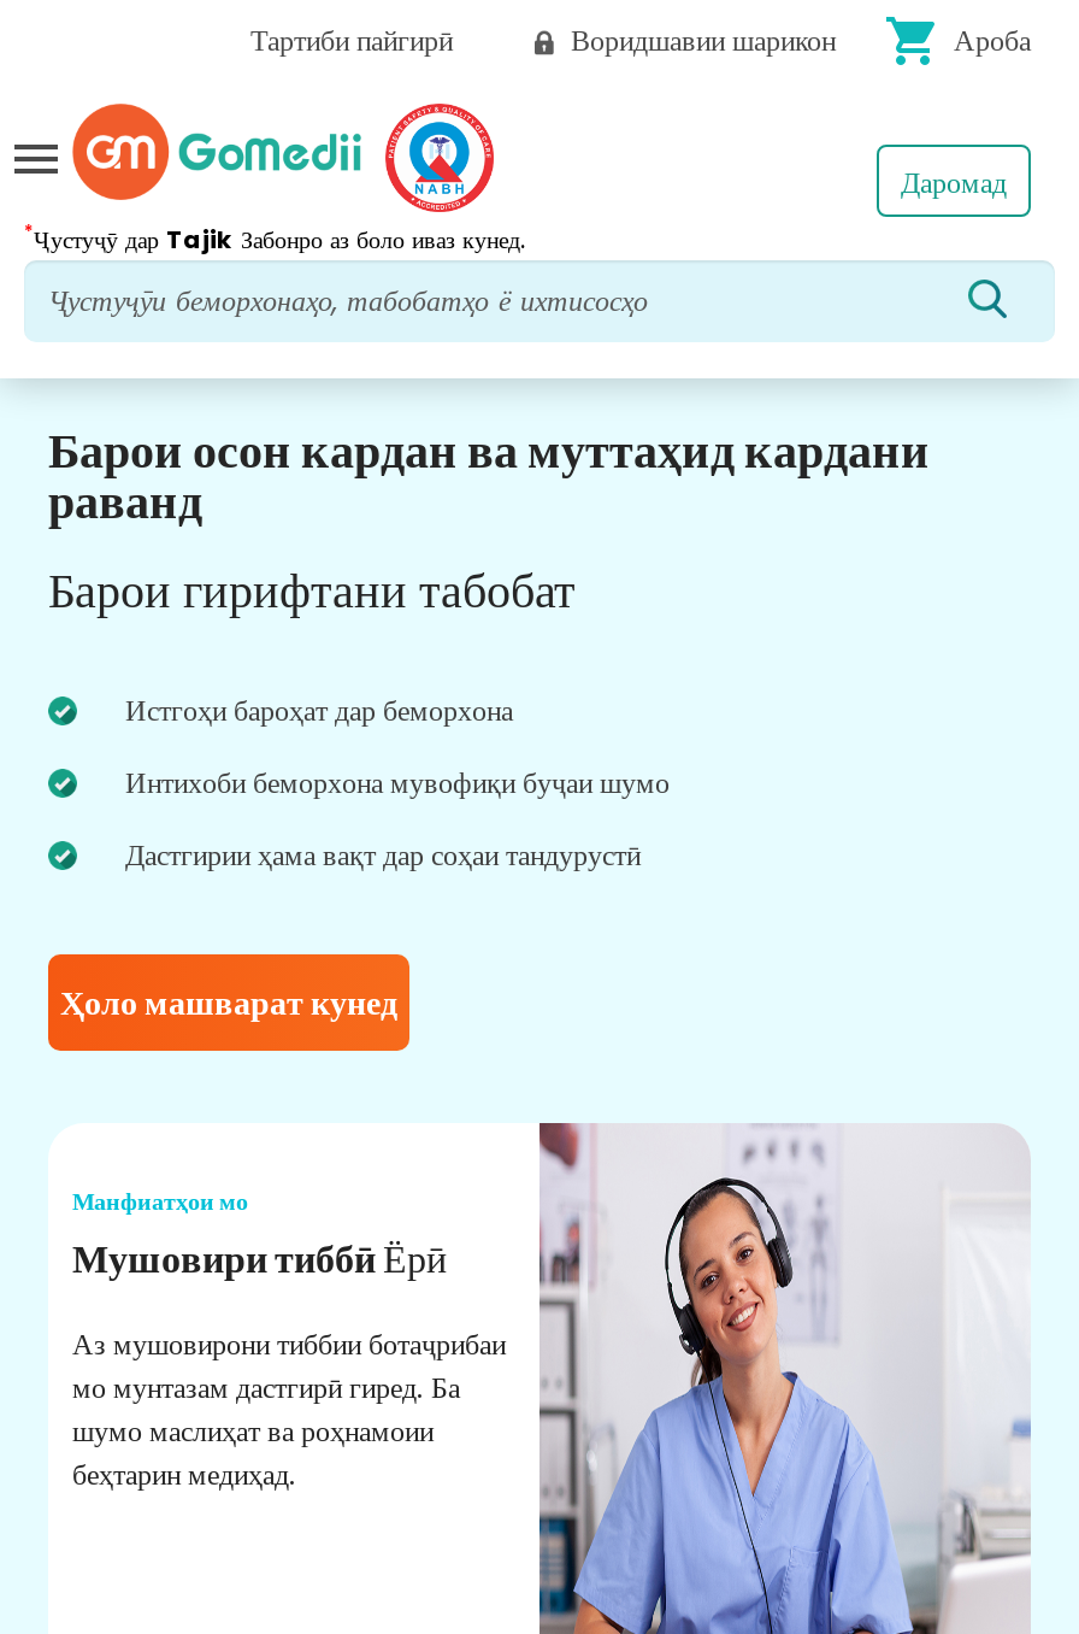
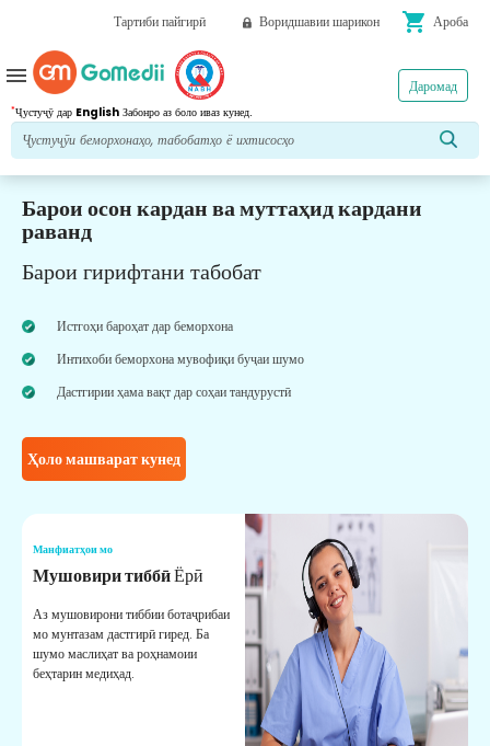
- *Ҷустуҷӯ дар Tajik Забонро аз боло иваз кунед.
+ *Ҷустуҷӯ дар English Забонро аз боло иваз кунед.
